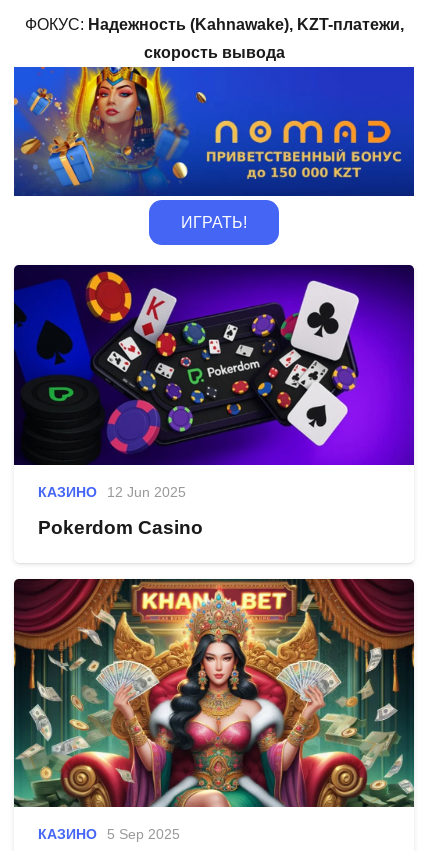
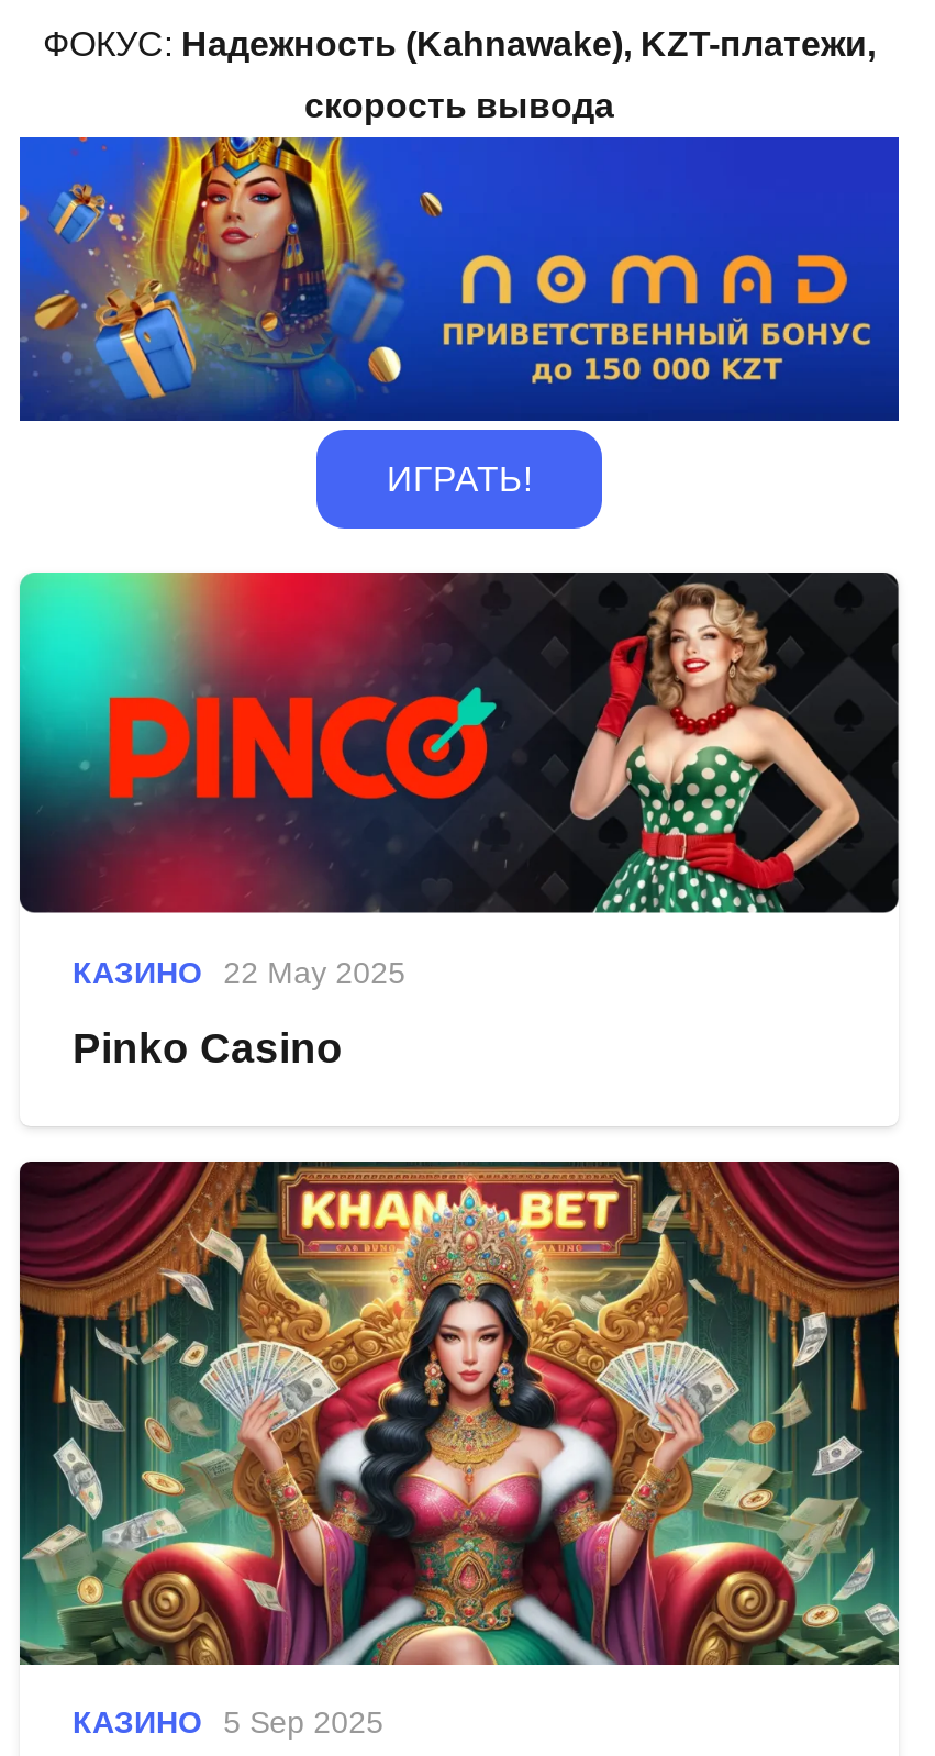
- [image]
- КАЗИНО 12 Jun 2025
+ [image]
+ КАЗИНО 22 May 2025

- Pokerdom Casino
+ Pinko Casino
